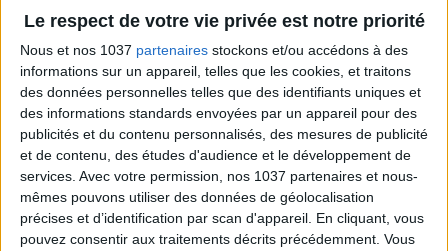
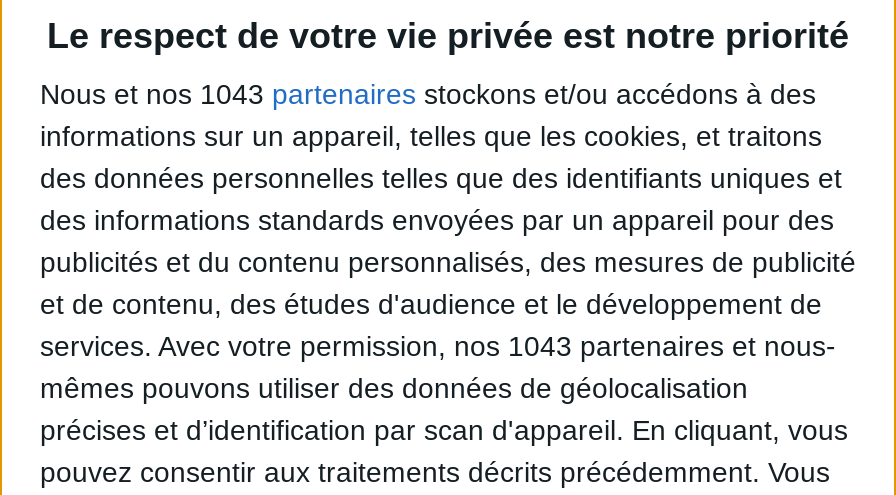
- Nous et nos 1037 partenaires stockons et/ou accédons à des
+ Nous et nos 1043 partenaires stockons et/ou accédons à des

- services. Avec votre permission, nos 1037 partenaires et nous-
+ services. Avec votre permission, nos 1043 partenaires et nous-
